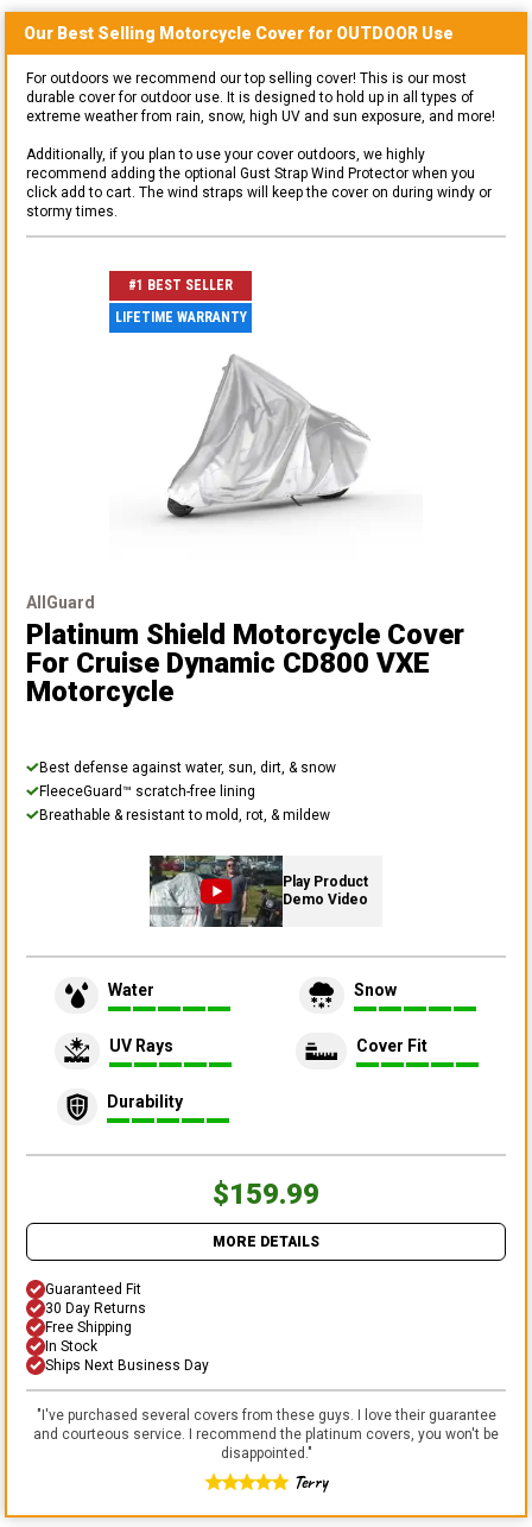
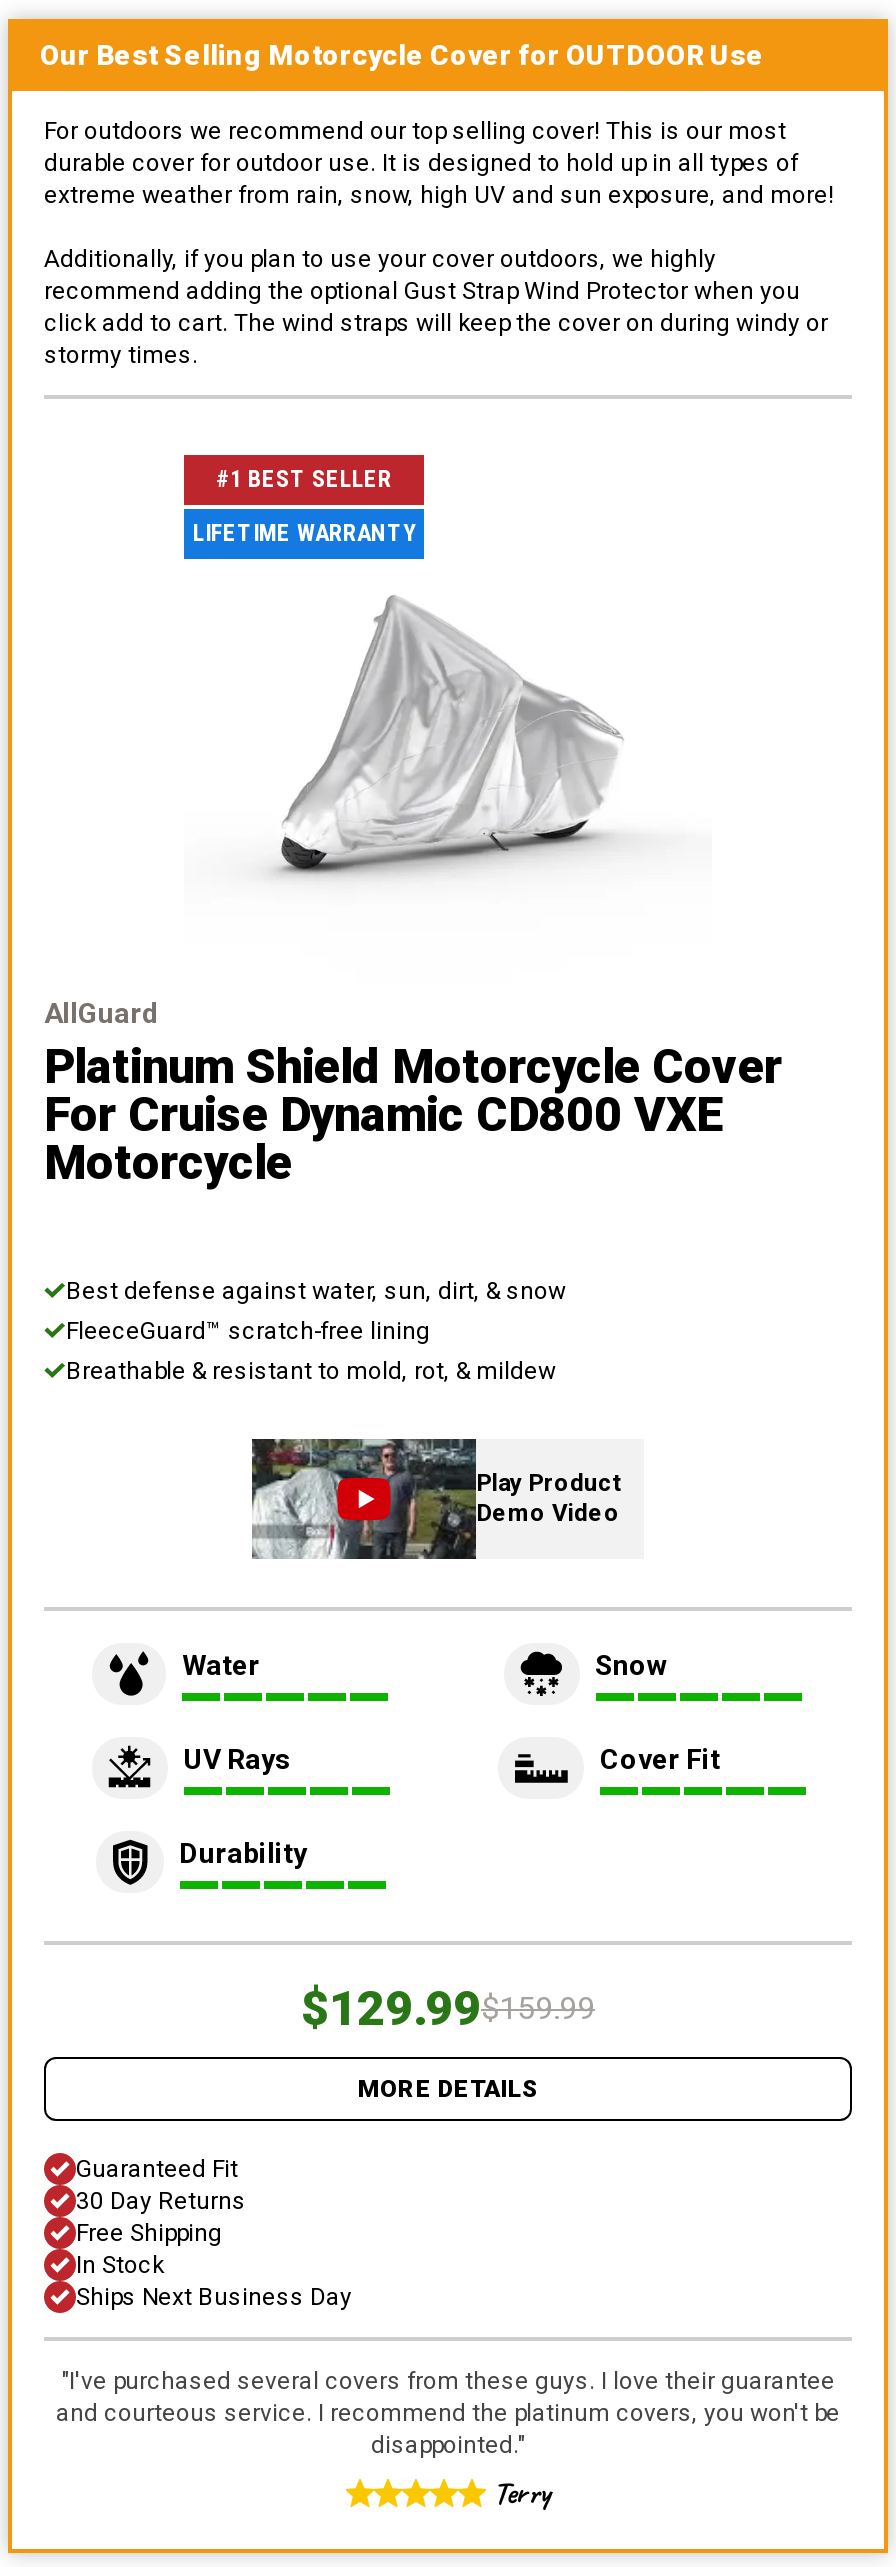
- $159.99
+ $129.99$159.99
